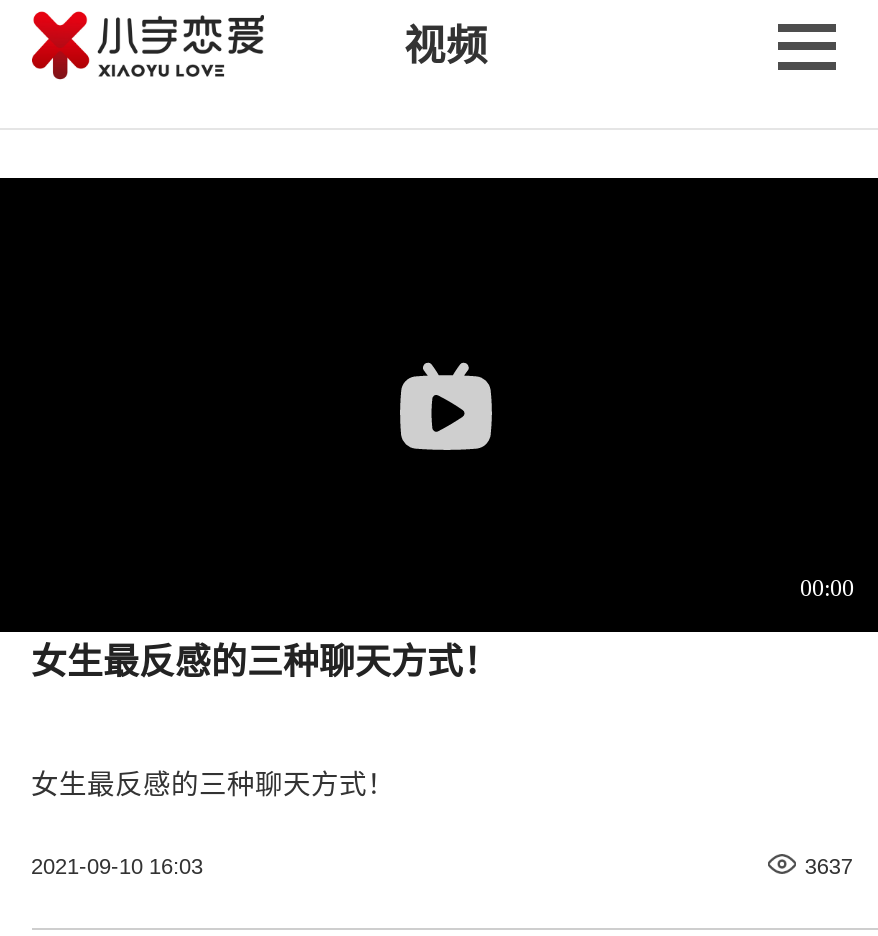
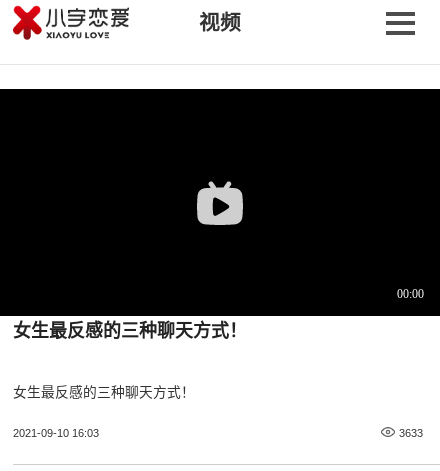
- 3637
+ 3633
